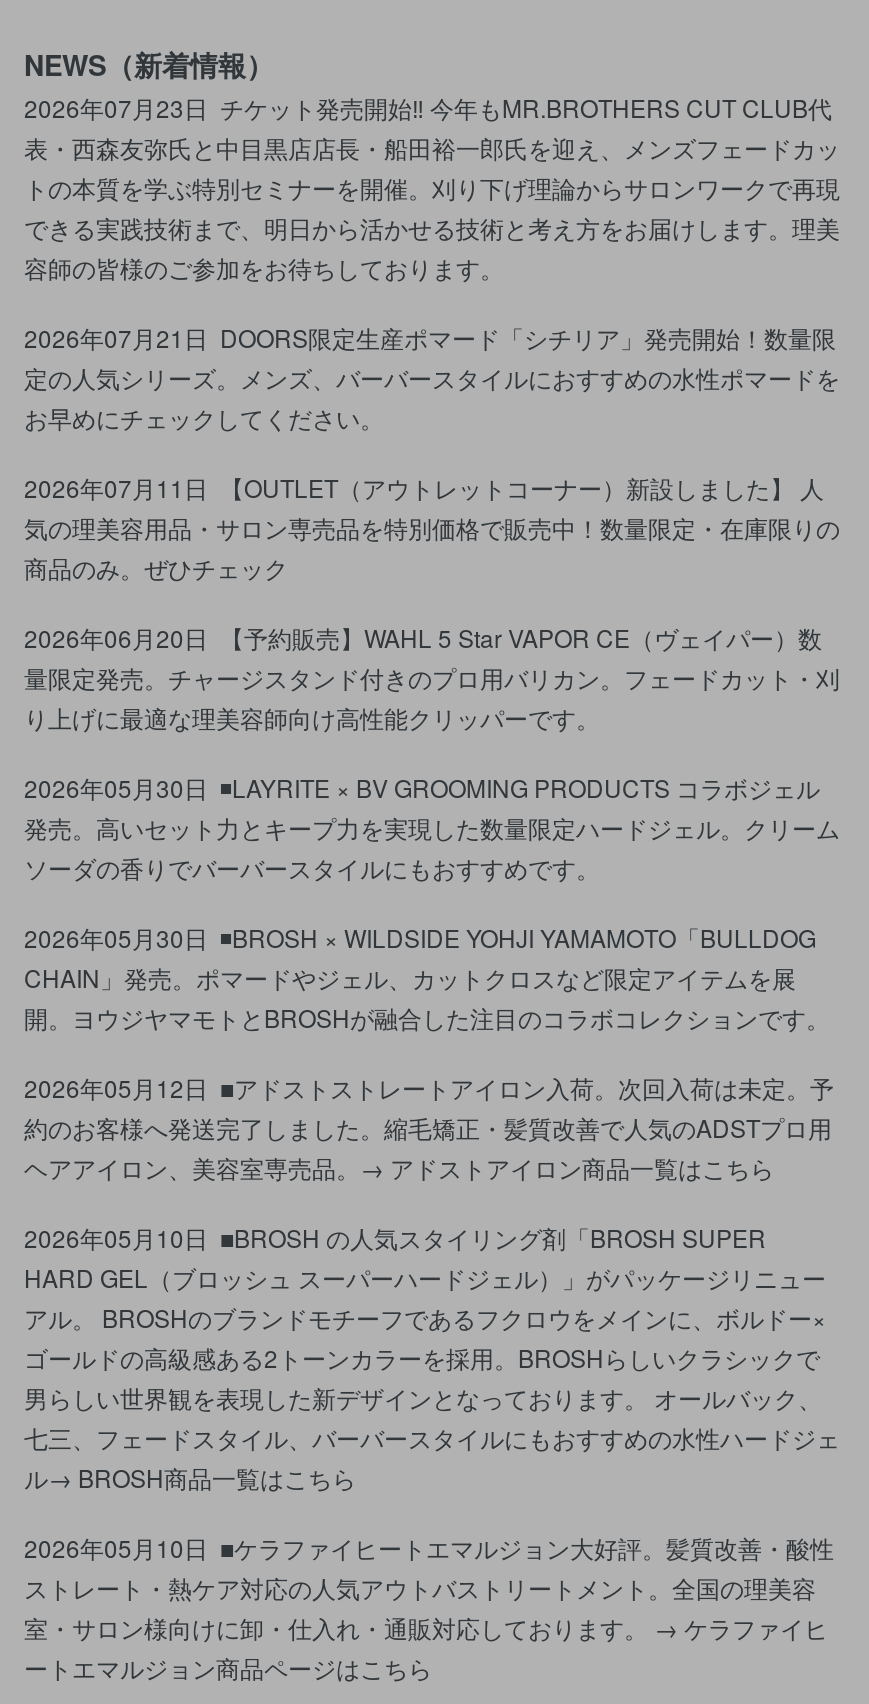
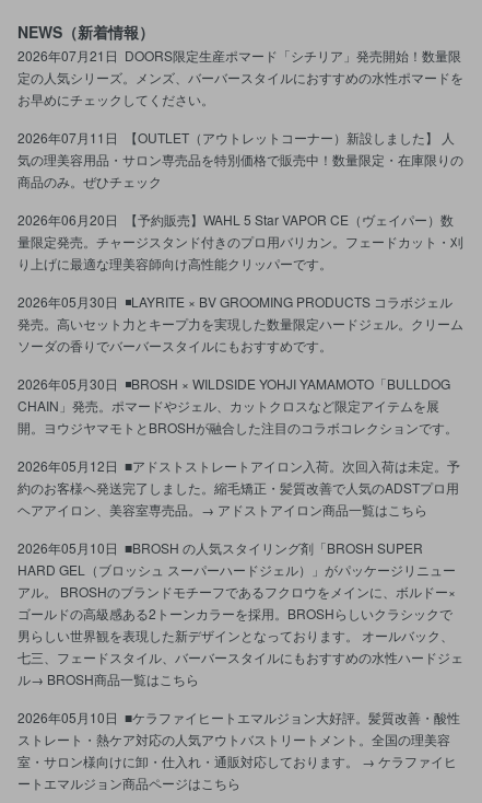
- 2026年07月23日チケット発売開始‼ 今年もMR.BROTHERS CUT CLUB代
- 表・西森友弥氏と中目黒店店長・船田裕一郎氏を迎え、メンズフェードカッ
- トの本質を学ぶ特別セミナーを開催。刈り下げ理論からサロンワークで再現
- できる実践技術まで、明日から活かせる技術と考え方をお届けします。理美
- 容師の皆様のご参加をお待ちしております。
